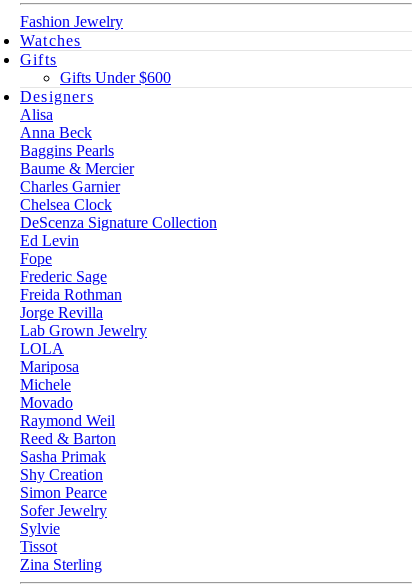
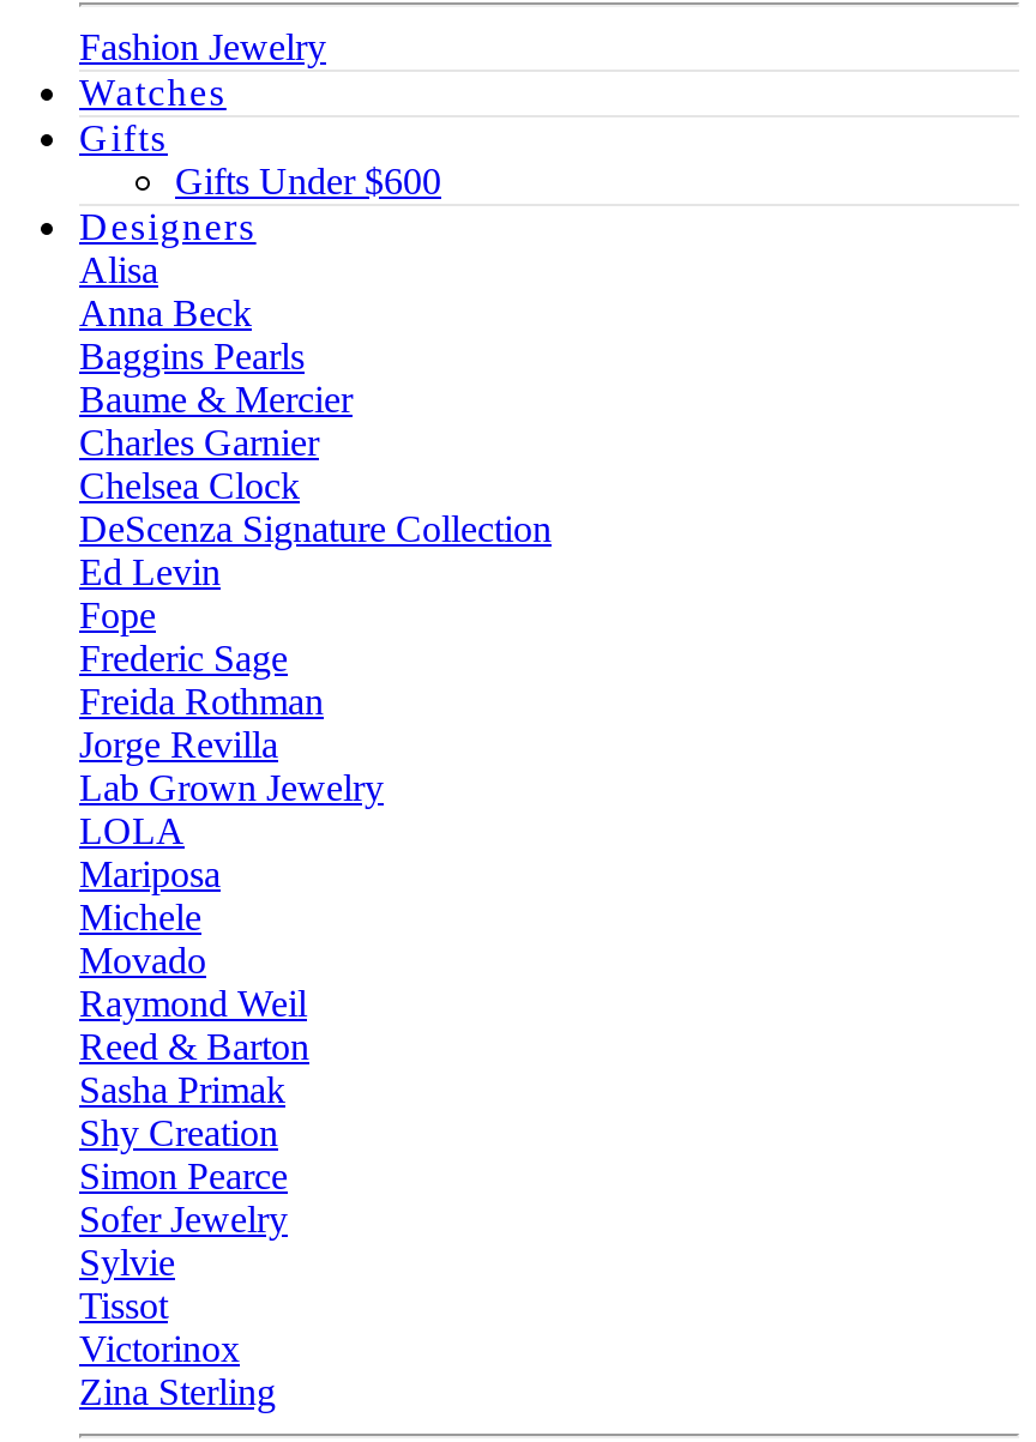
+ Victorinox
